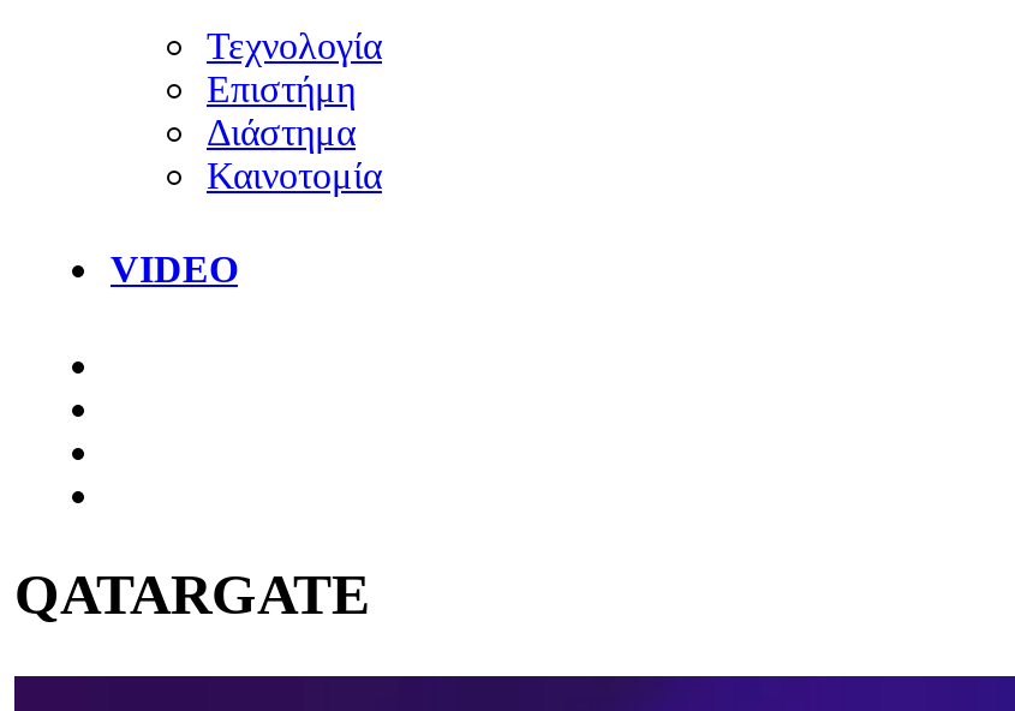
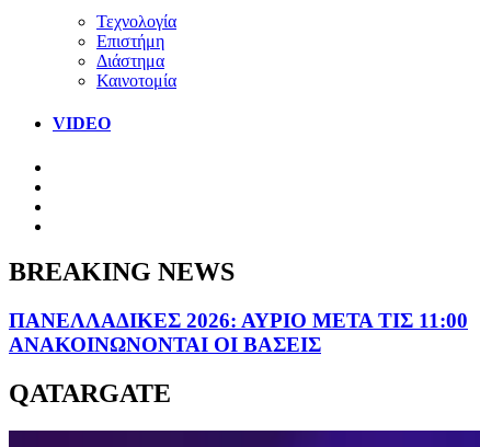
+ BREAKING NEWS
+ ΠΑΝΕΛΛΑΔΙΚΕΣ 2026: ΑΥΡΙΟ ΜΕΤΑ ΤΙΣ 11:00
+ ΑΝΑΚΟΙΝΩΝΟΝΤΑΙ ΟΙ ΒΑΣΕΙΣ
